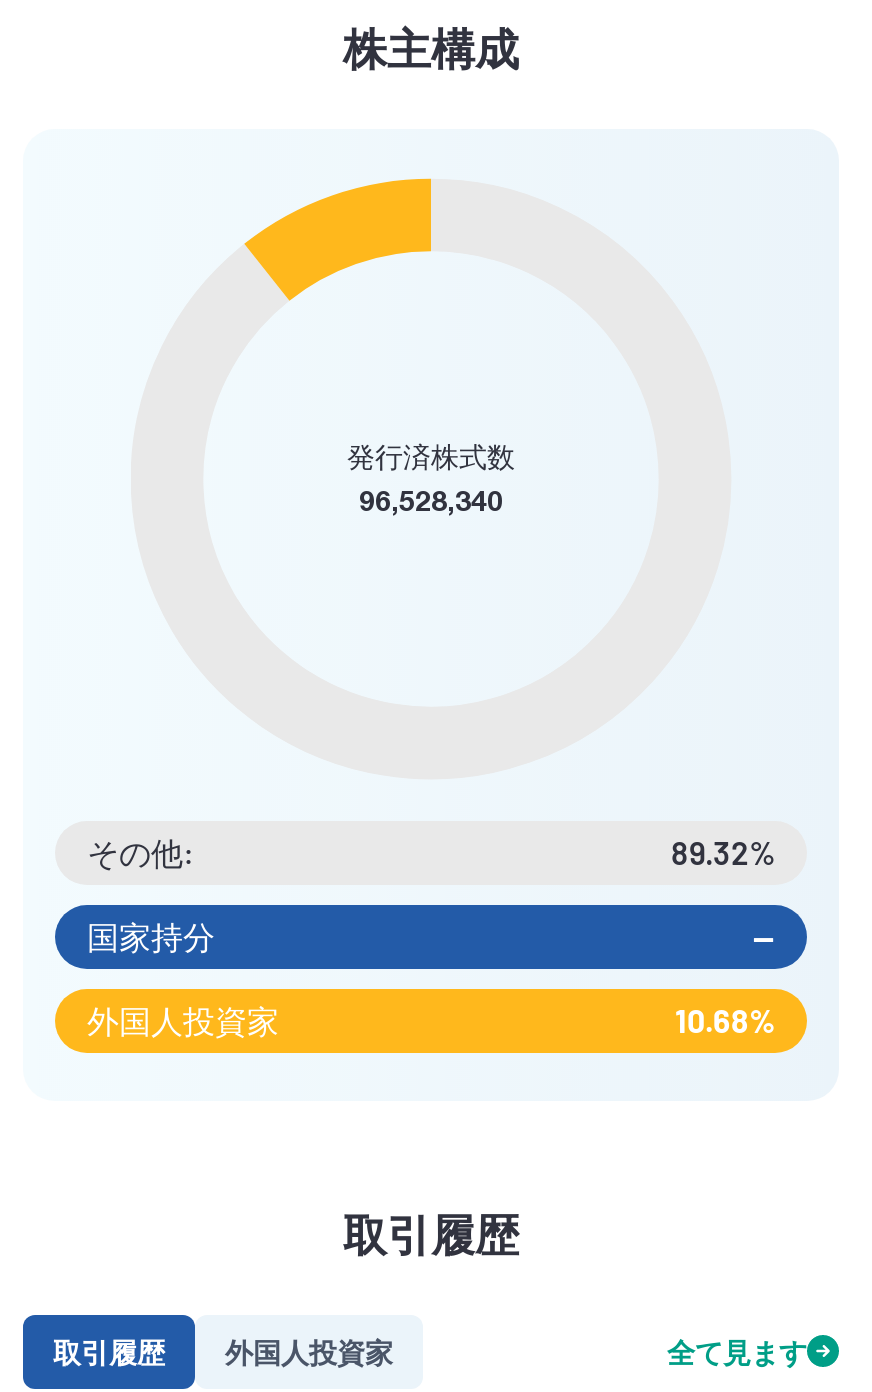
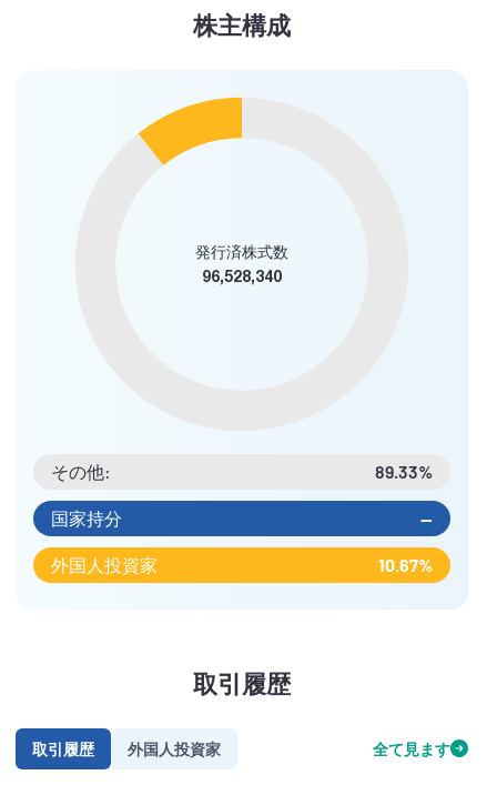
- 89.32%
+ 89.33%

- 10.68%
+ 10.67%
